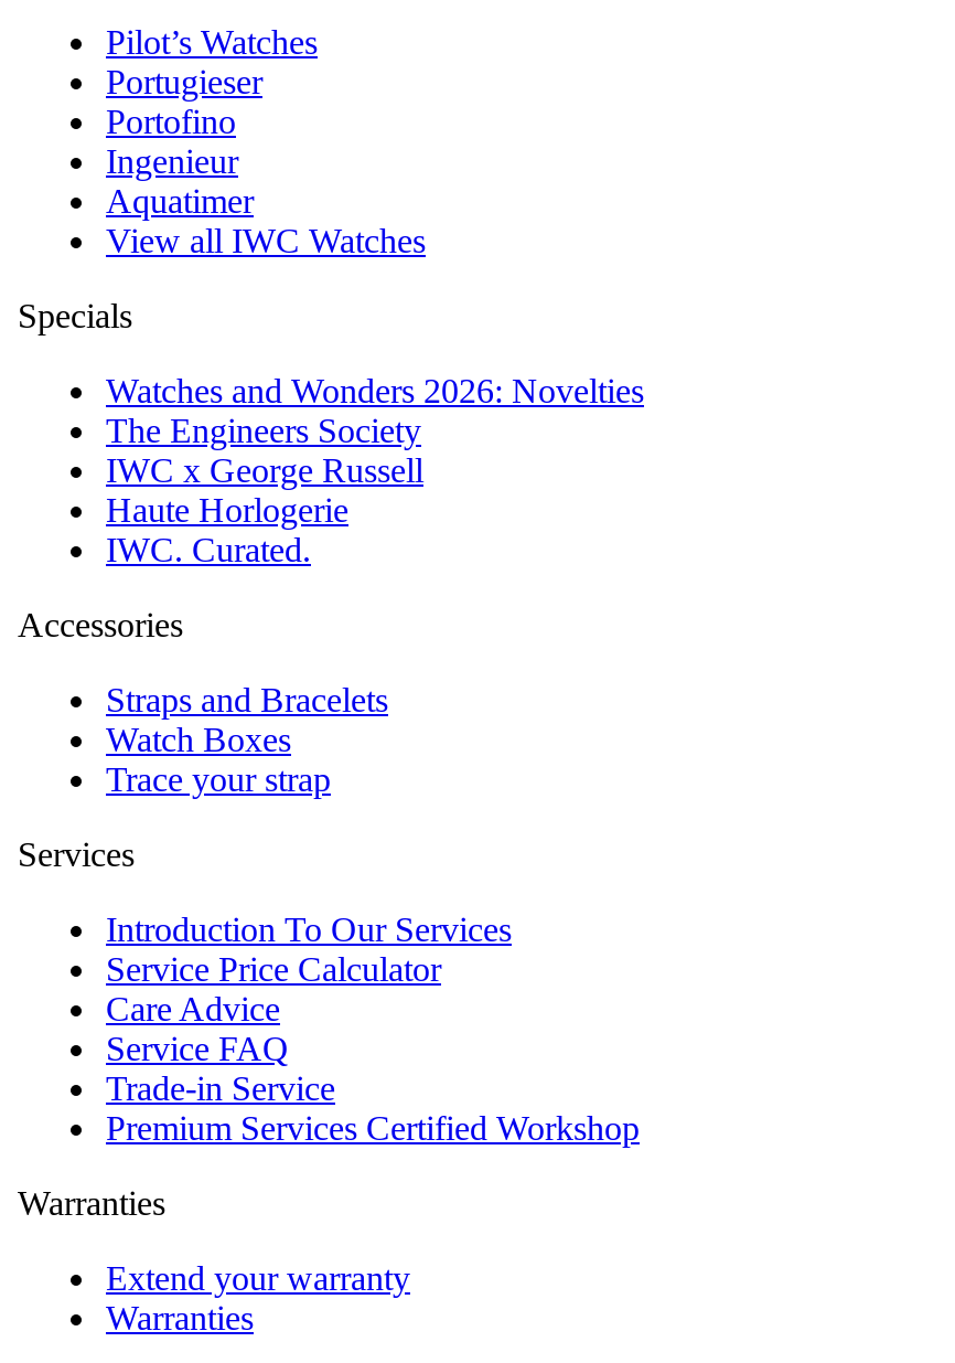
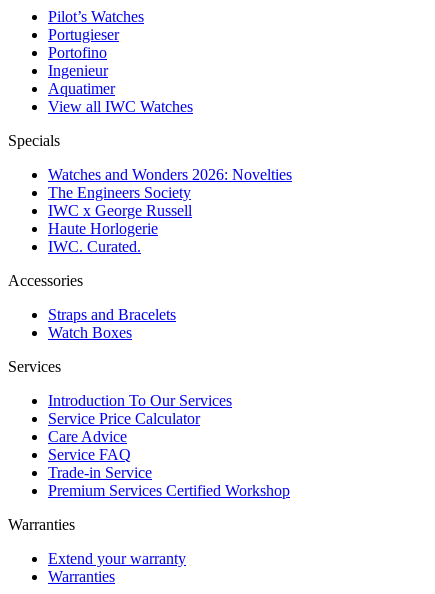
- Trace your strap
